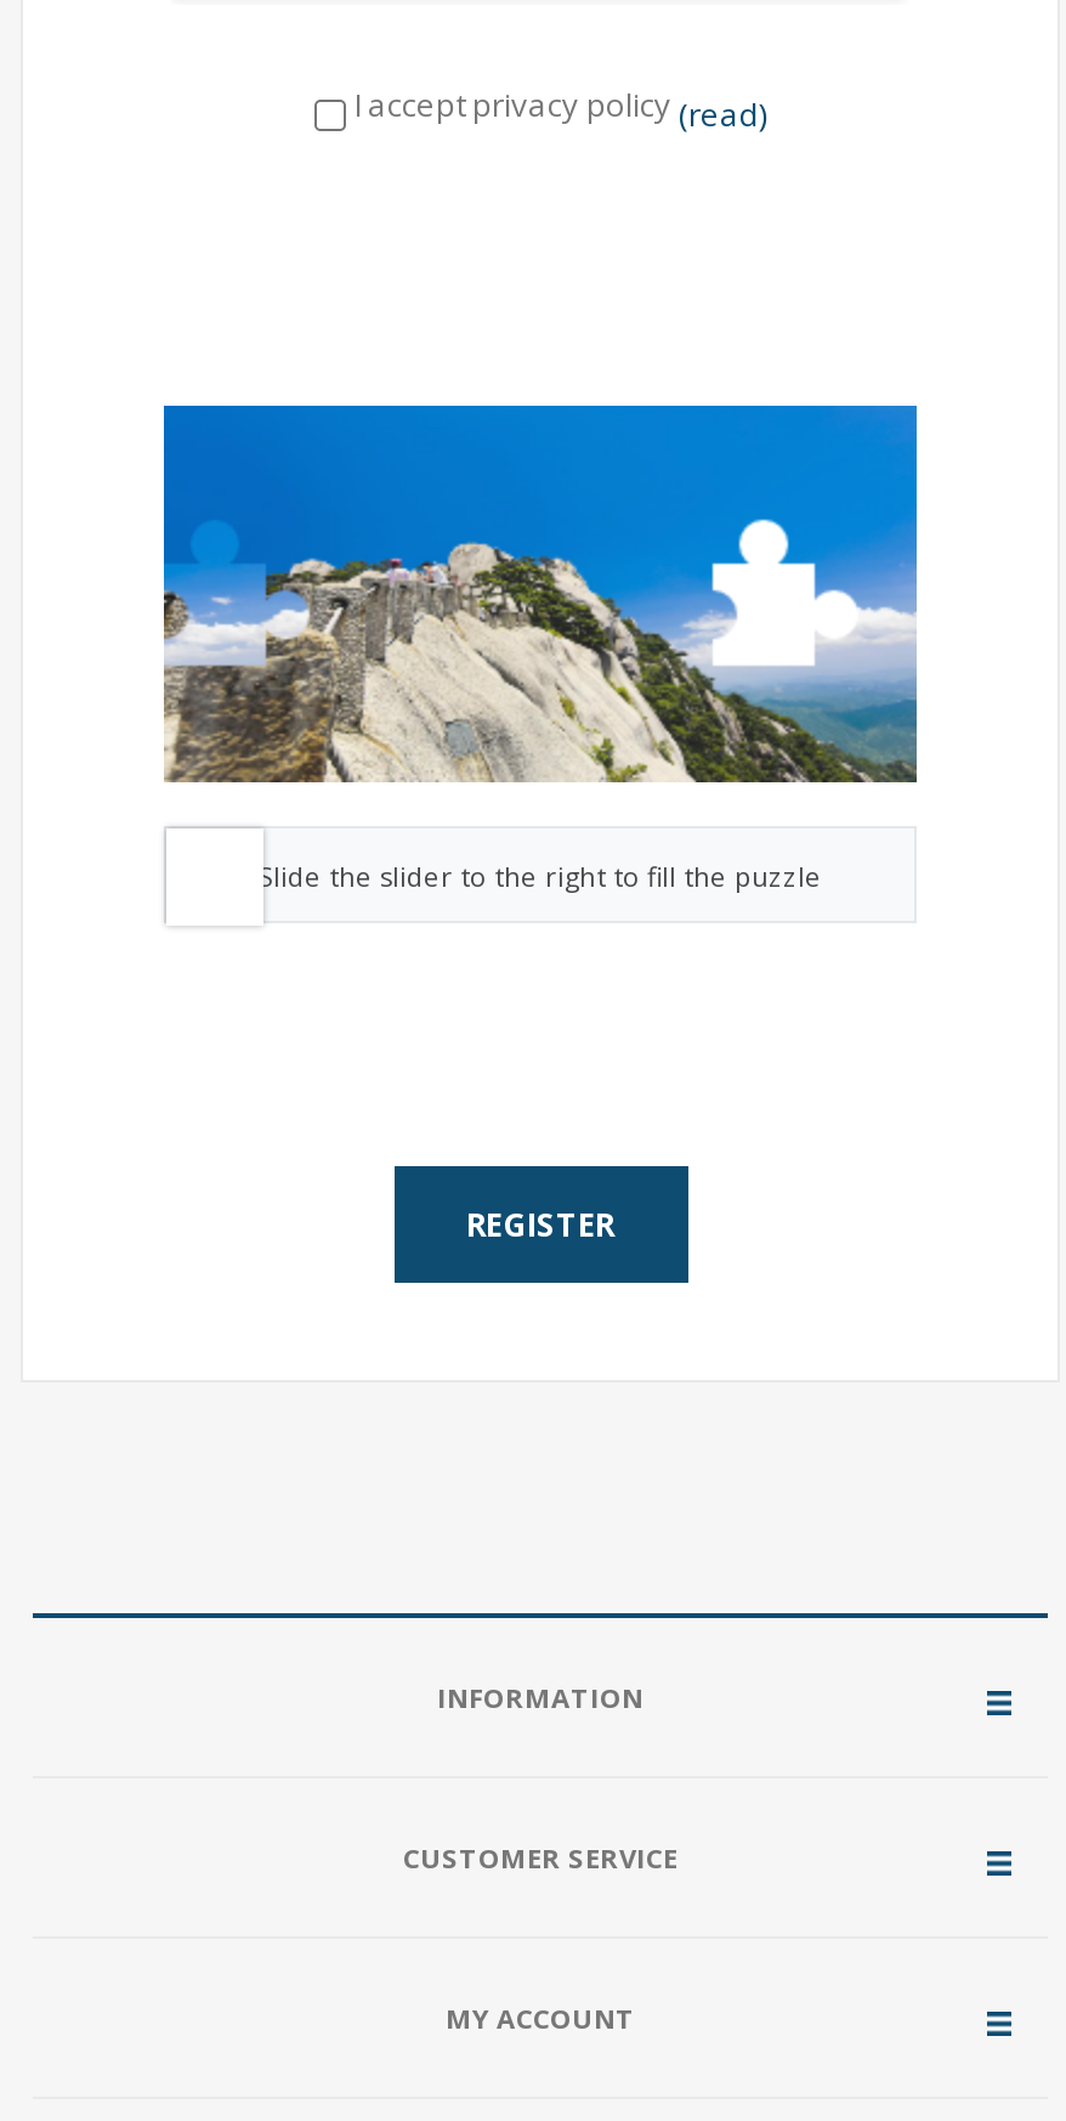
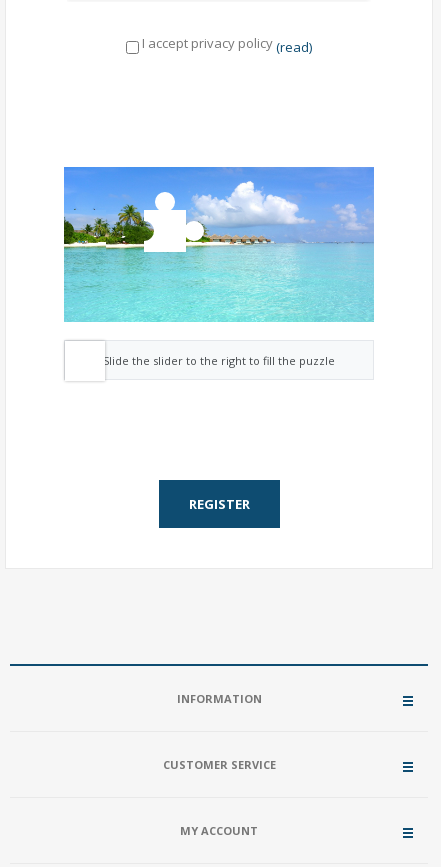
- [image]
+ [image]
